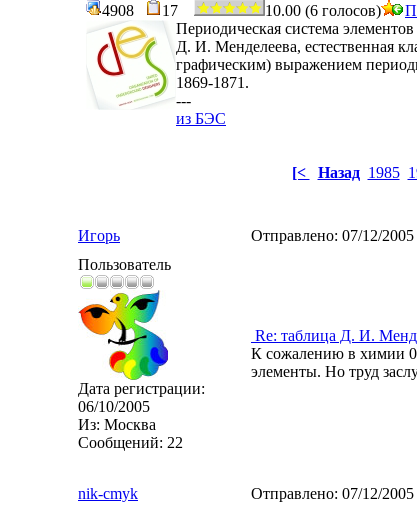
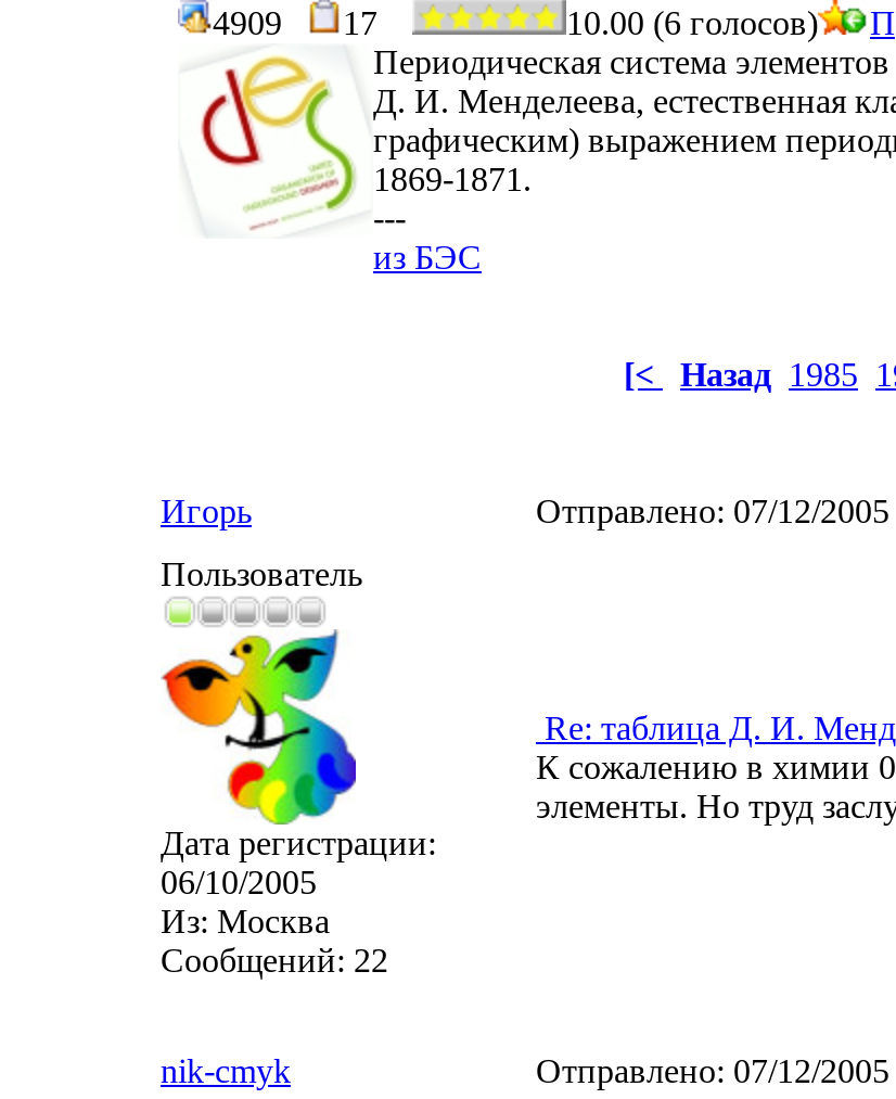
- 4908 17
+ 4909 17
